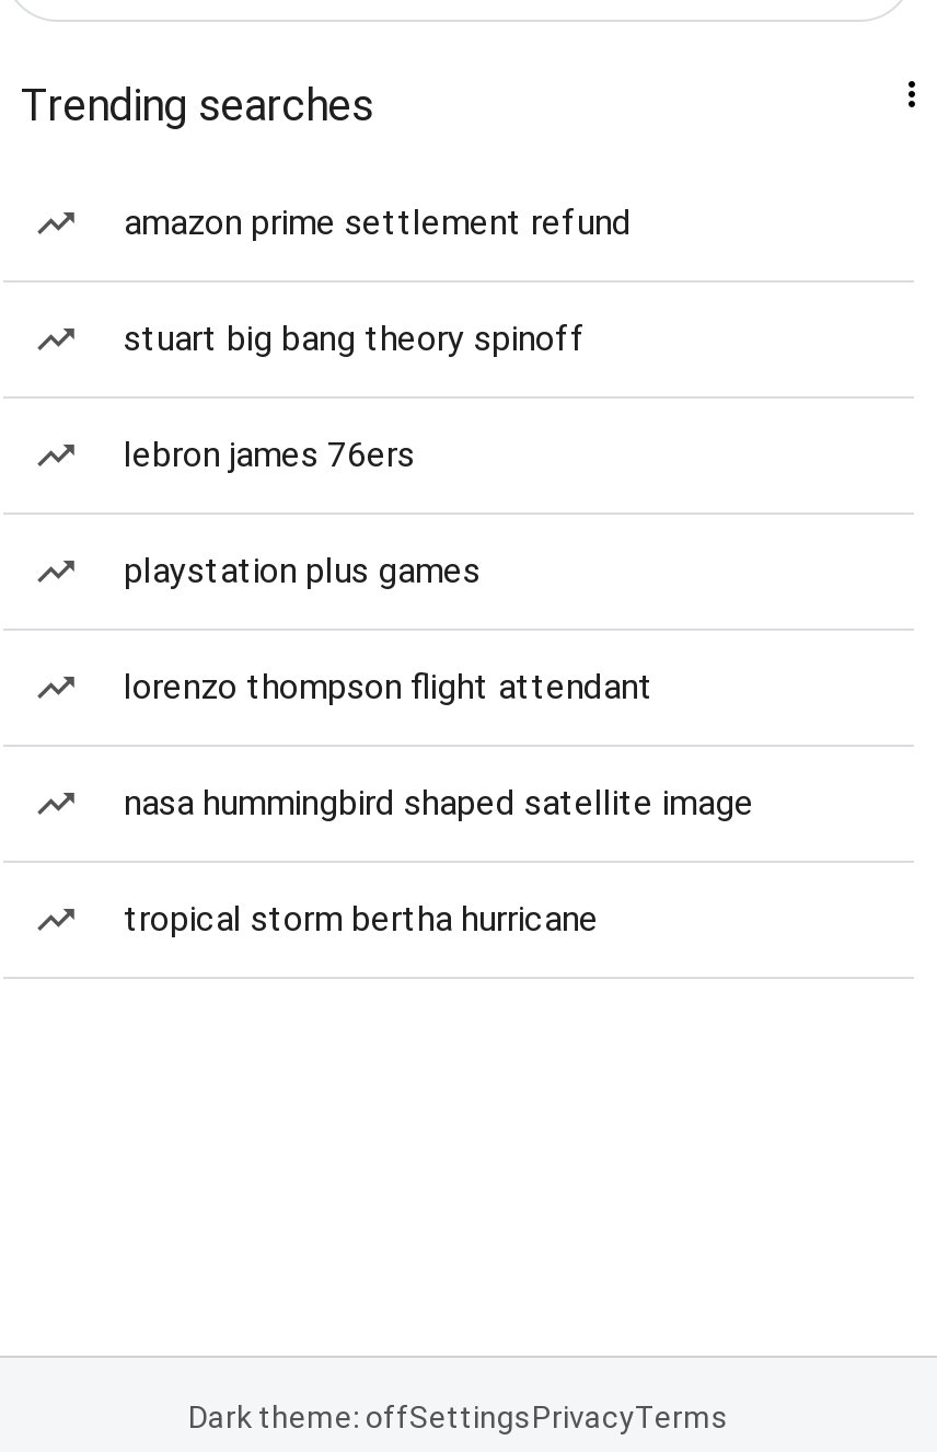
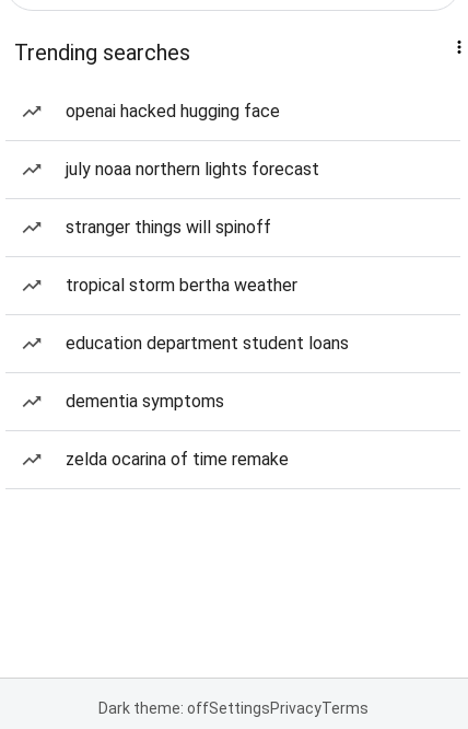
- amazon prime settlement refund
+ openai hacked hugging face

- stuart big bang theory spinoff
+ july noaa northern lights forecast

- lebron james 76ers
+ stranger things will spinoff

- playstation plus games
+ tropical storm bertha weather

- lorenzo thompson flight attendant
+ education department student loans

- nasa hummingbird shaped satellite image
+ dementia symptoms

- tropical storm bertha hurricane
+ zelda ocarina of time remake
